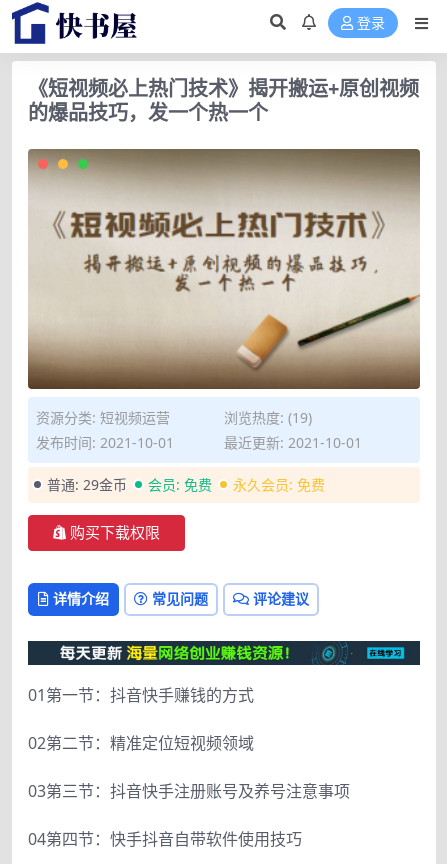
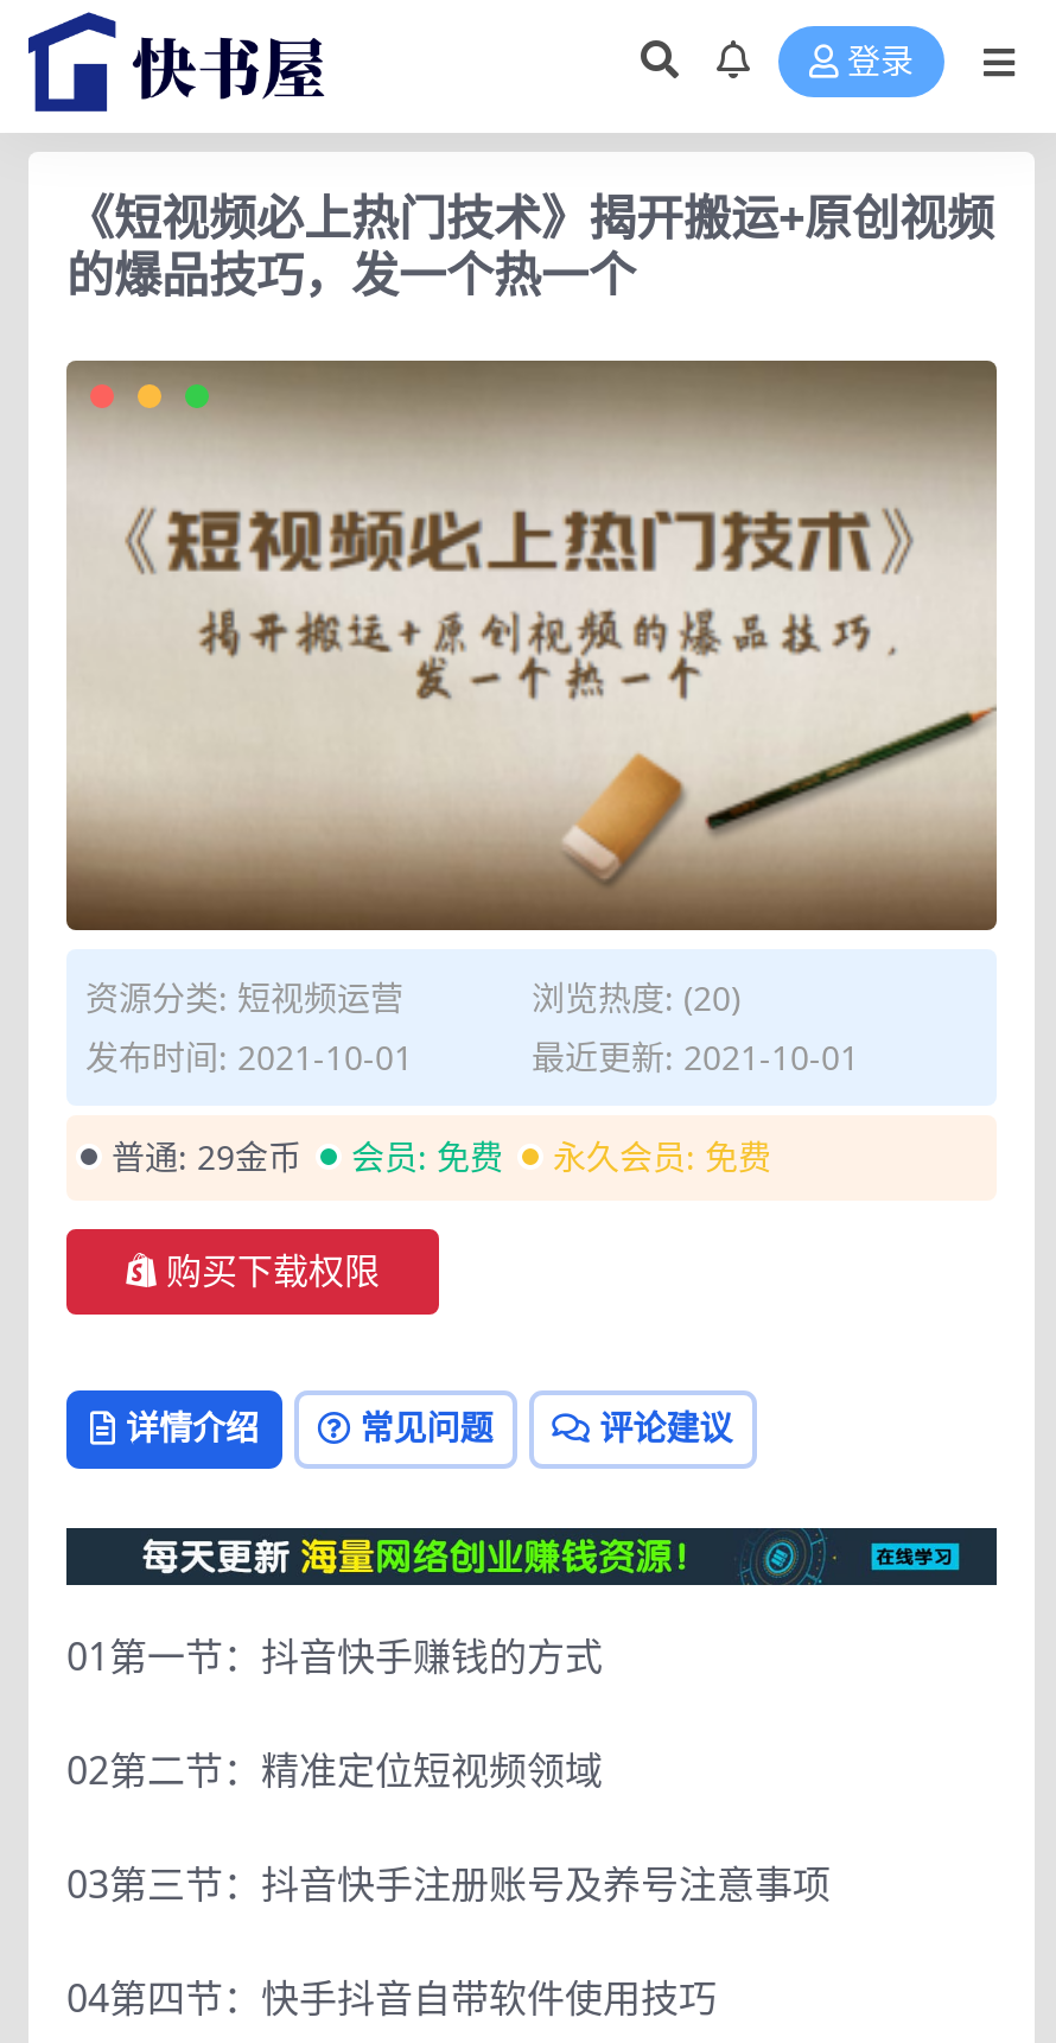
- 浏览热度: (19)
+ 浏览热度: (20)
